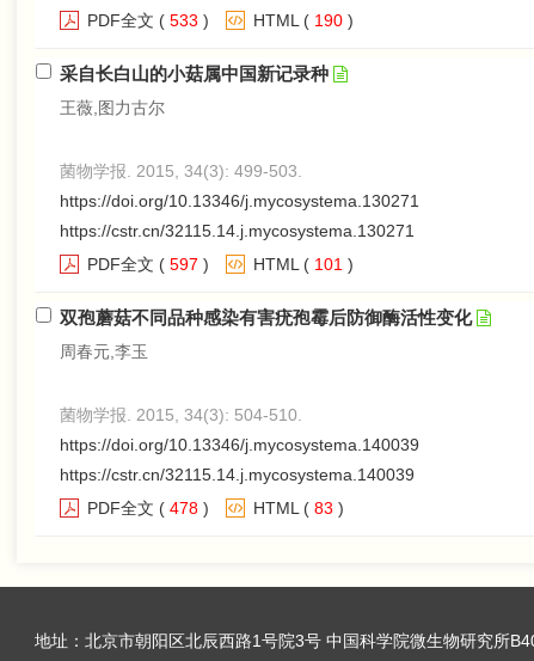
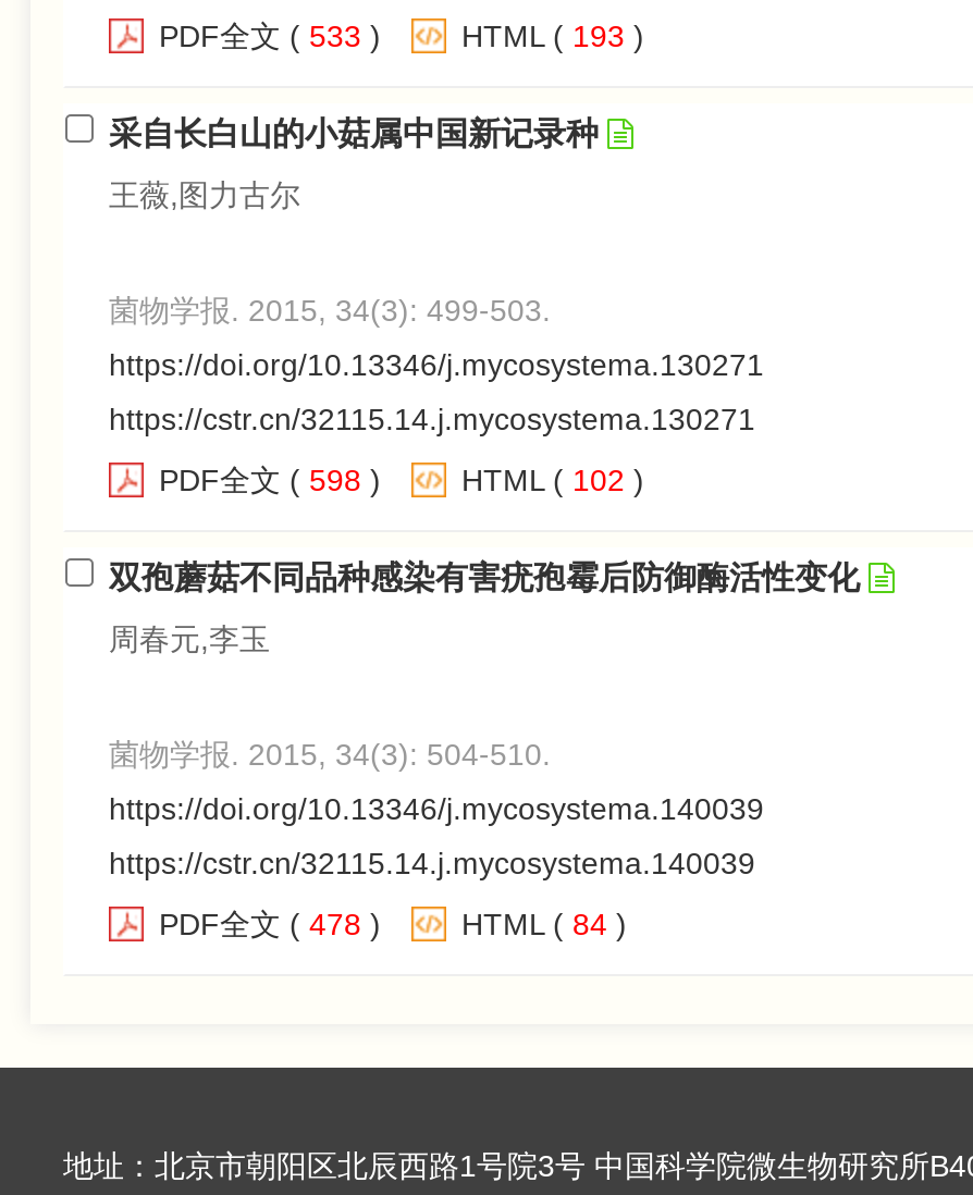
- HTML ( 190)
+ HTML ( 193)

- PDF全文( 597)
+ PDF全文( 598)

- HTML ( 101)
+ HTML ( 102)

- HTML ( 83)
+ HTML ( 84)
